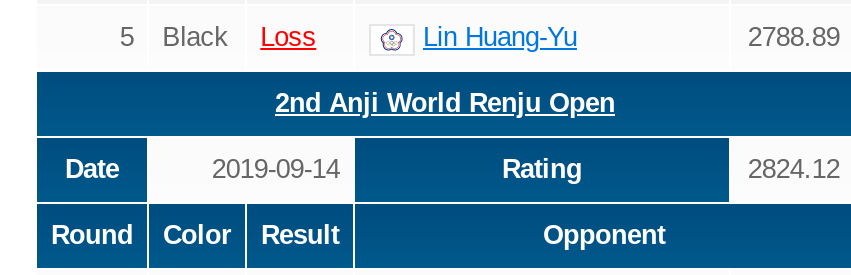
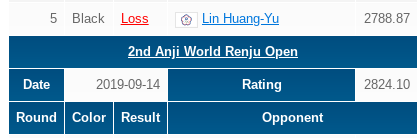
- 2788.89
+ 2788.87

- 2824.12
+ 2824.10
